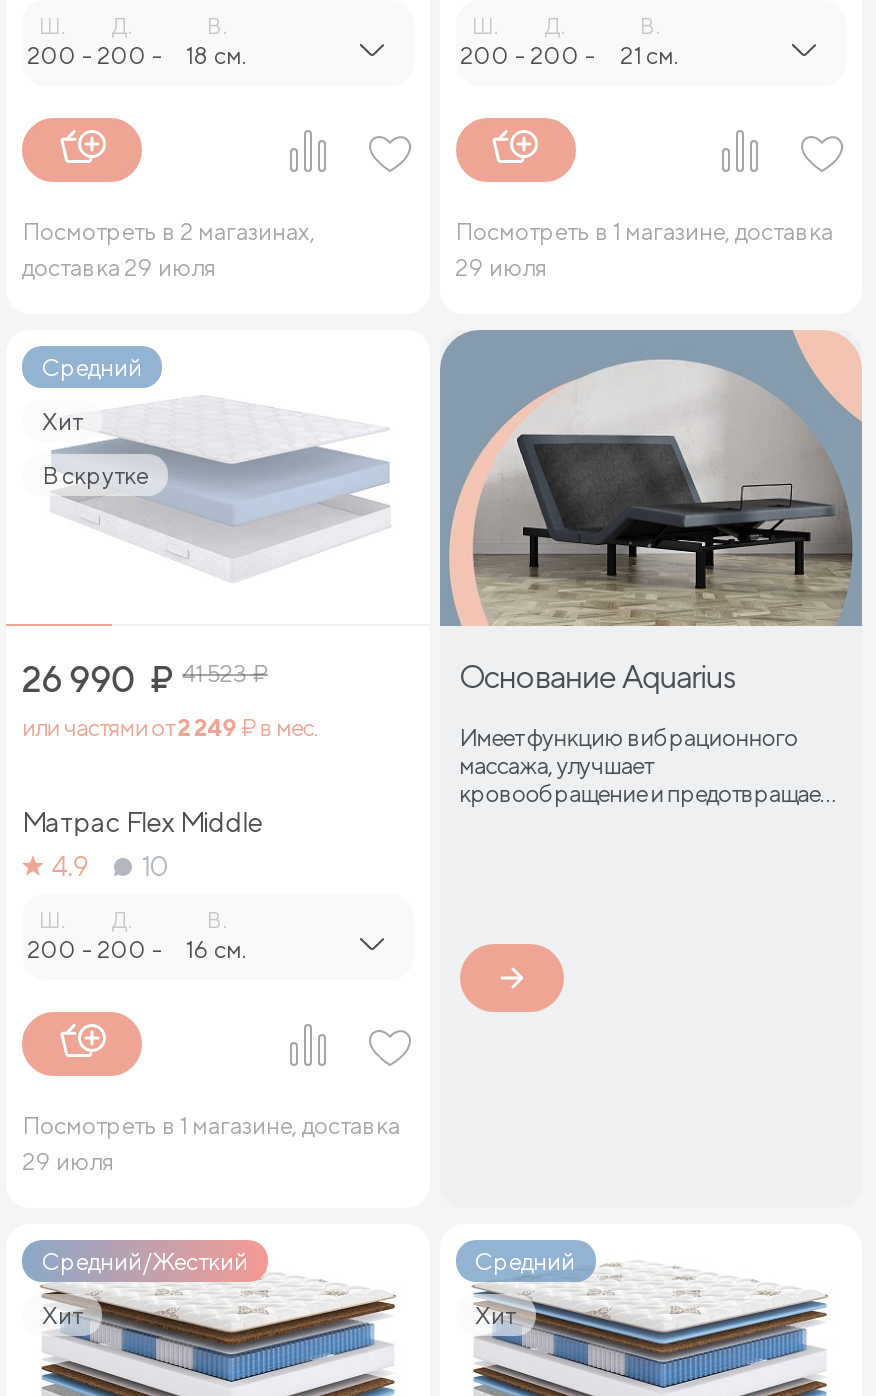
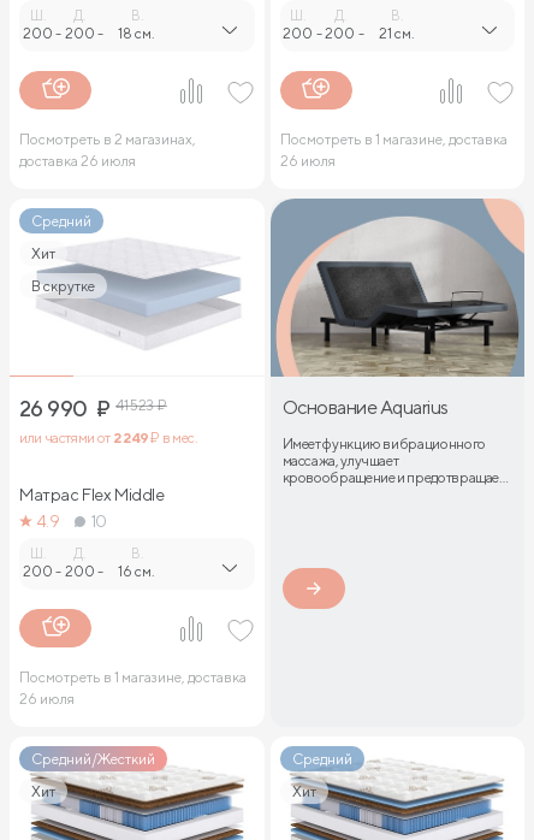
- доставка 29 июля
+ доставка 26 июля

- 29 июля
+ 26 июля

- 29 июля
+ 26 июля
